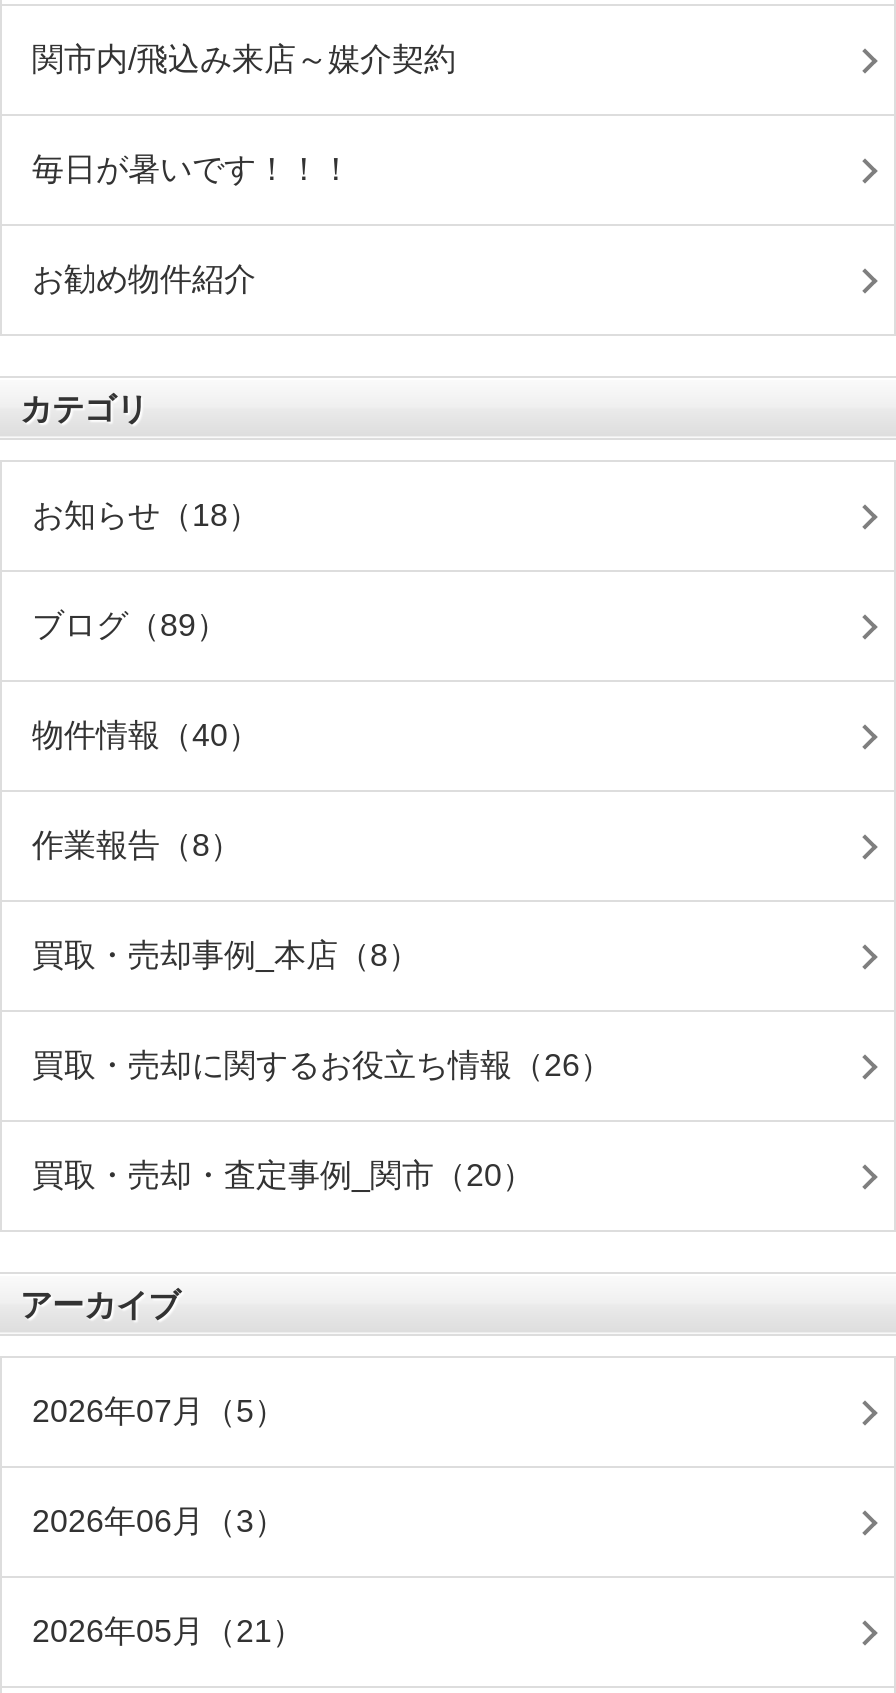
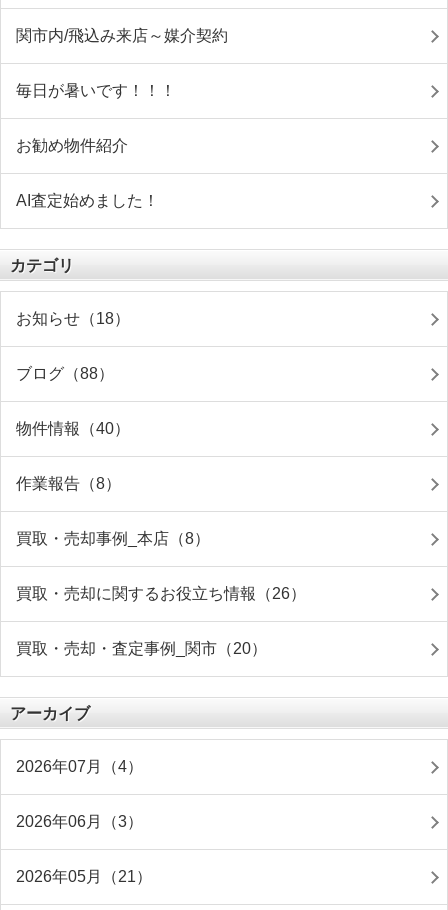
+ AI査定始めました！

- ブログ（89）
+ ブログ（88）

- 2026年07月（5）
+ 2026年07月（4）
